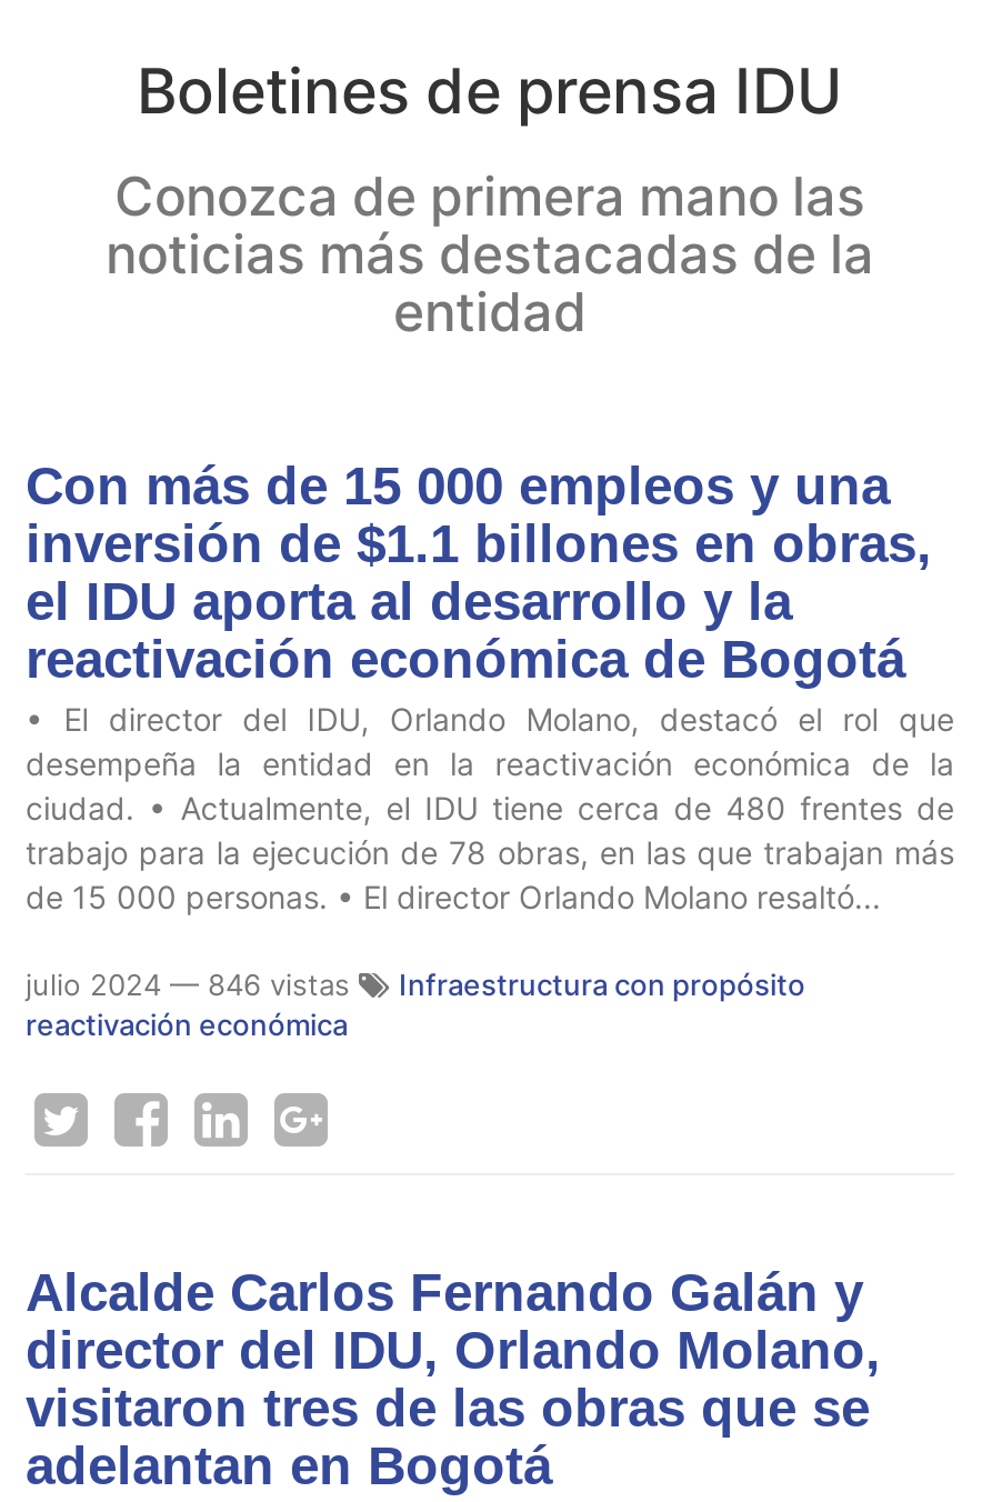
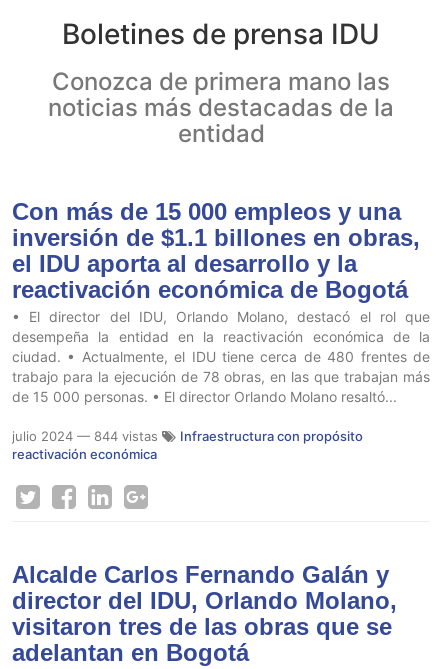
- julio 2024 — 846 vistas Infraestructura con propósito
+ julio 2024 — 844 vistas Infraestructura con propósito
